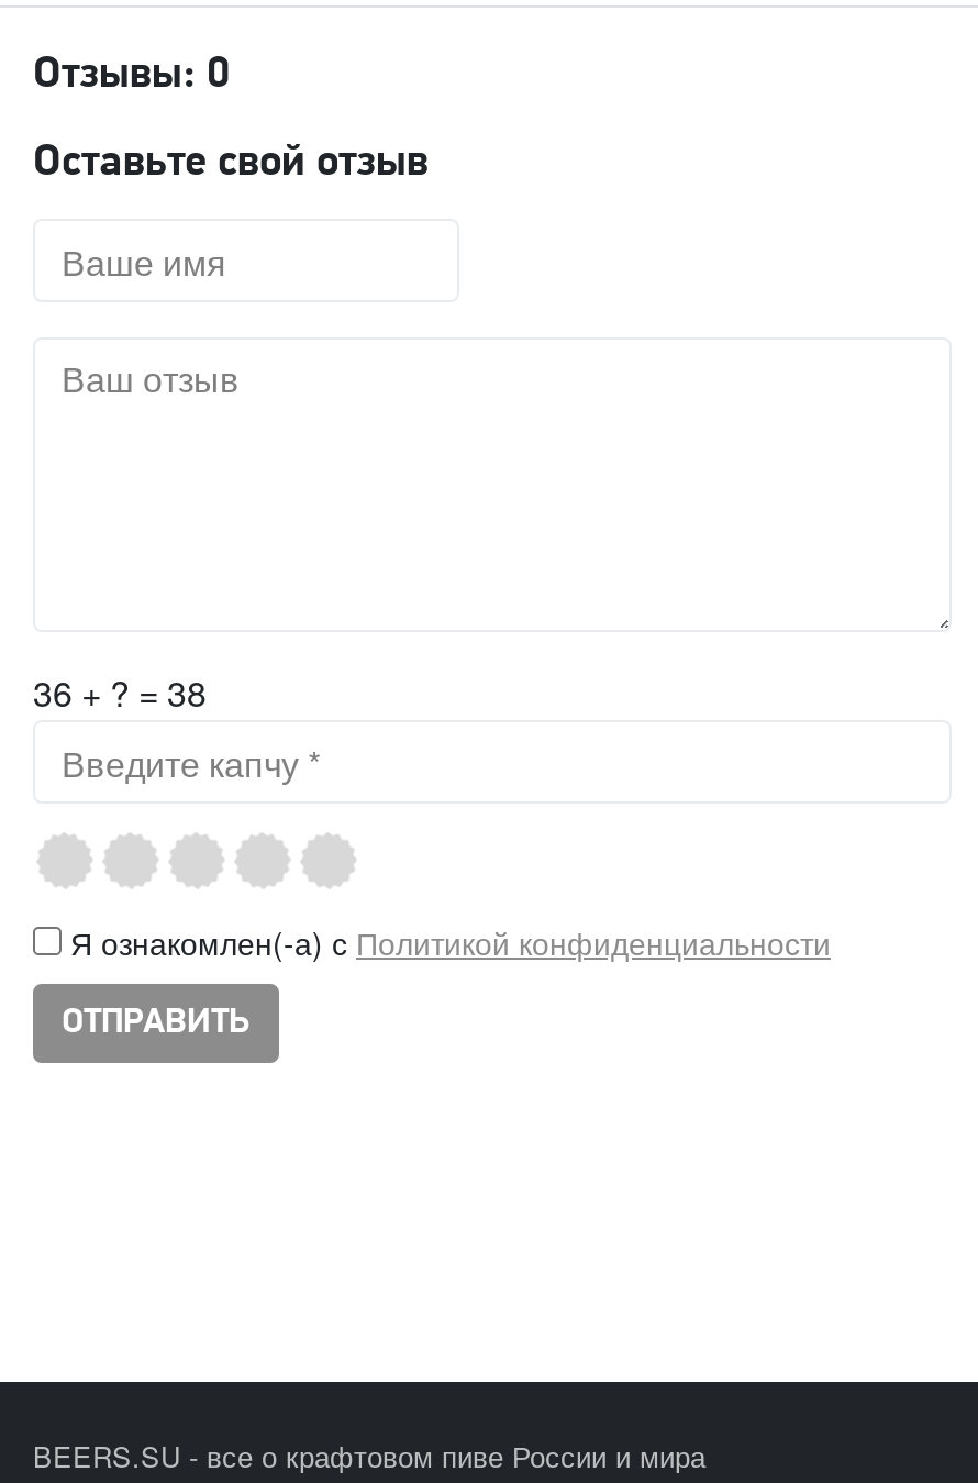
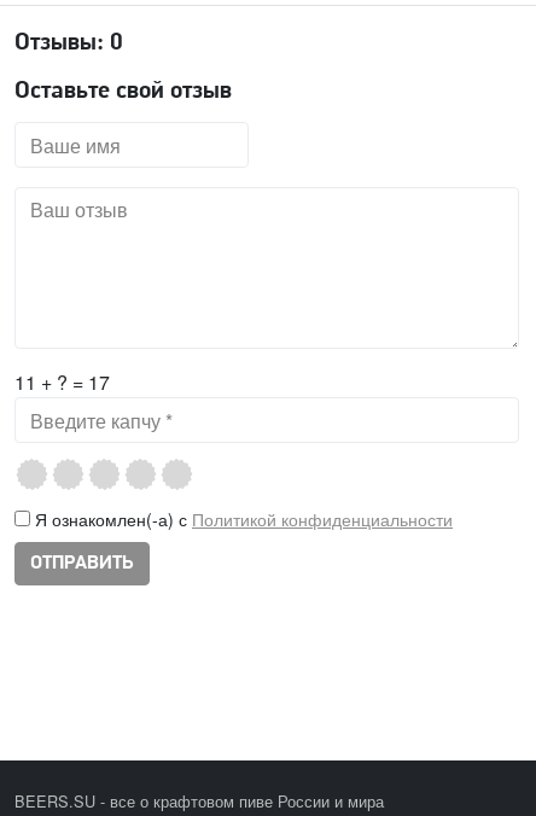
- 36 + ? = 38
+ 11 + ? = 17
